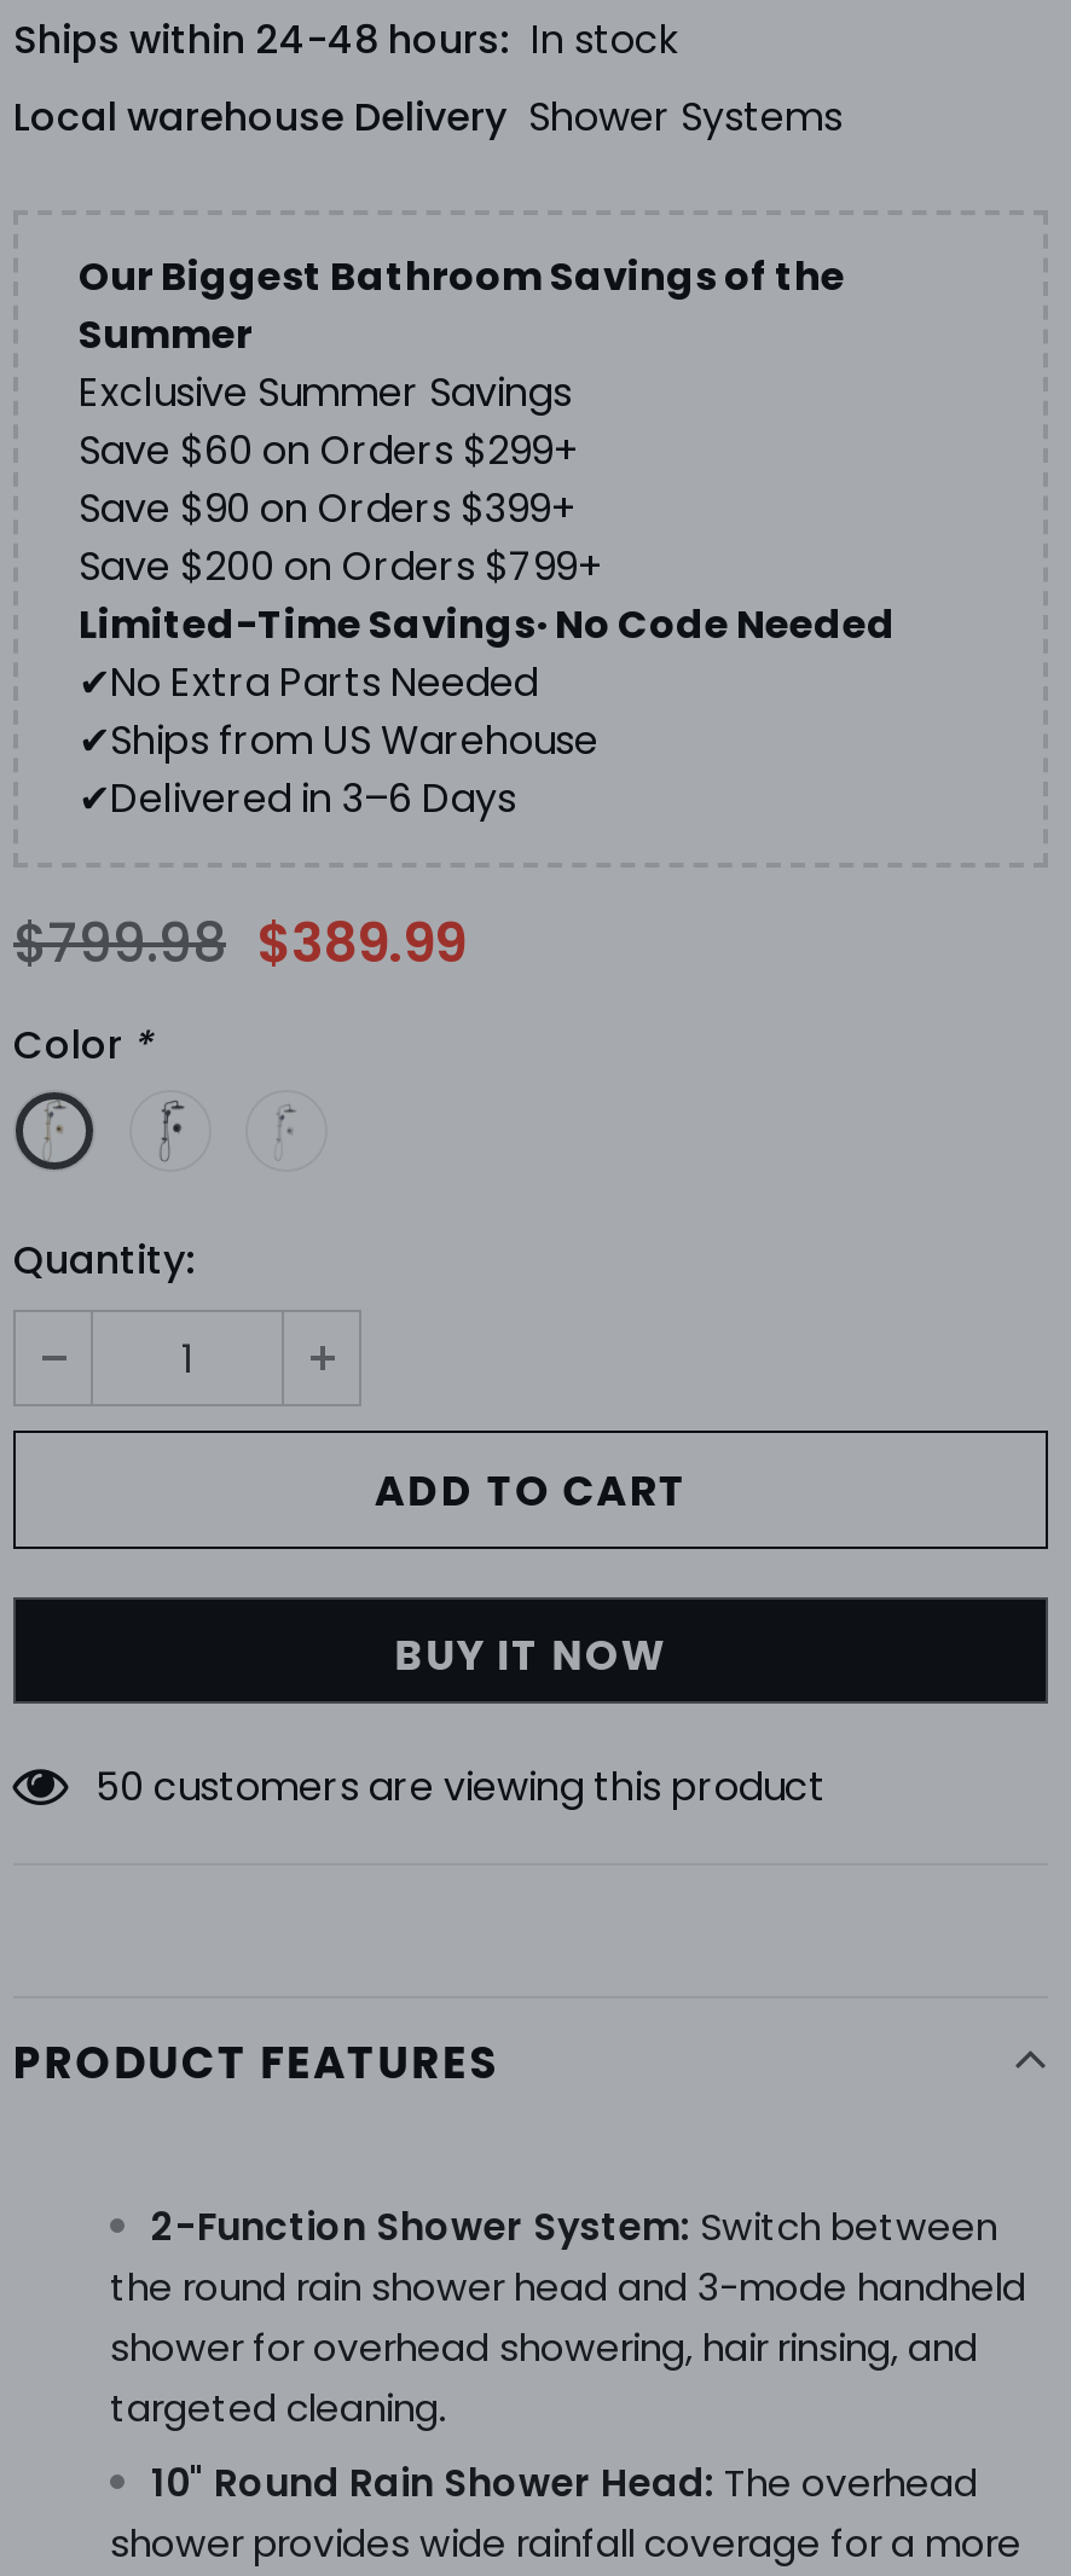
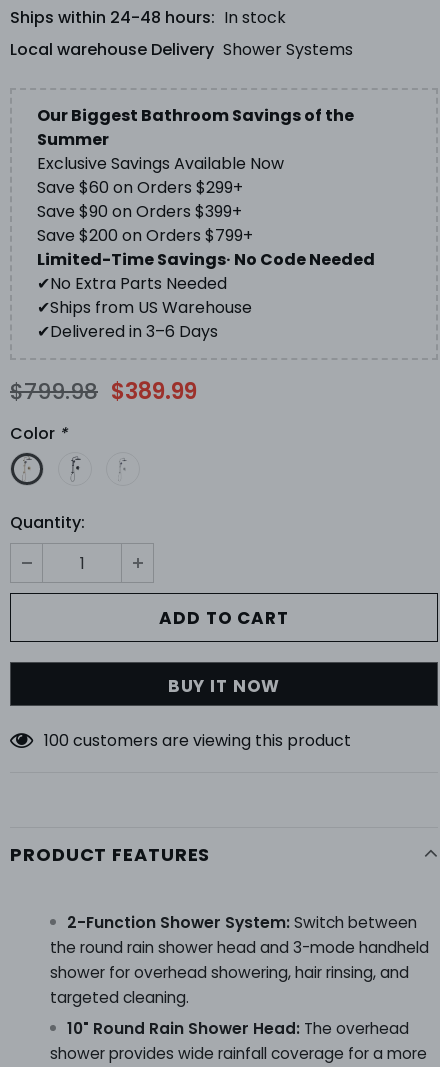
- Exclusive Summer Savings
+ Exclusive Savings Available Now

- 50 customers are viewing this product
+ 100 customers are viewing this product
